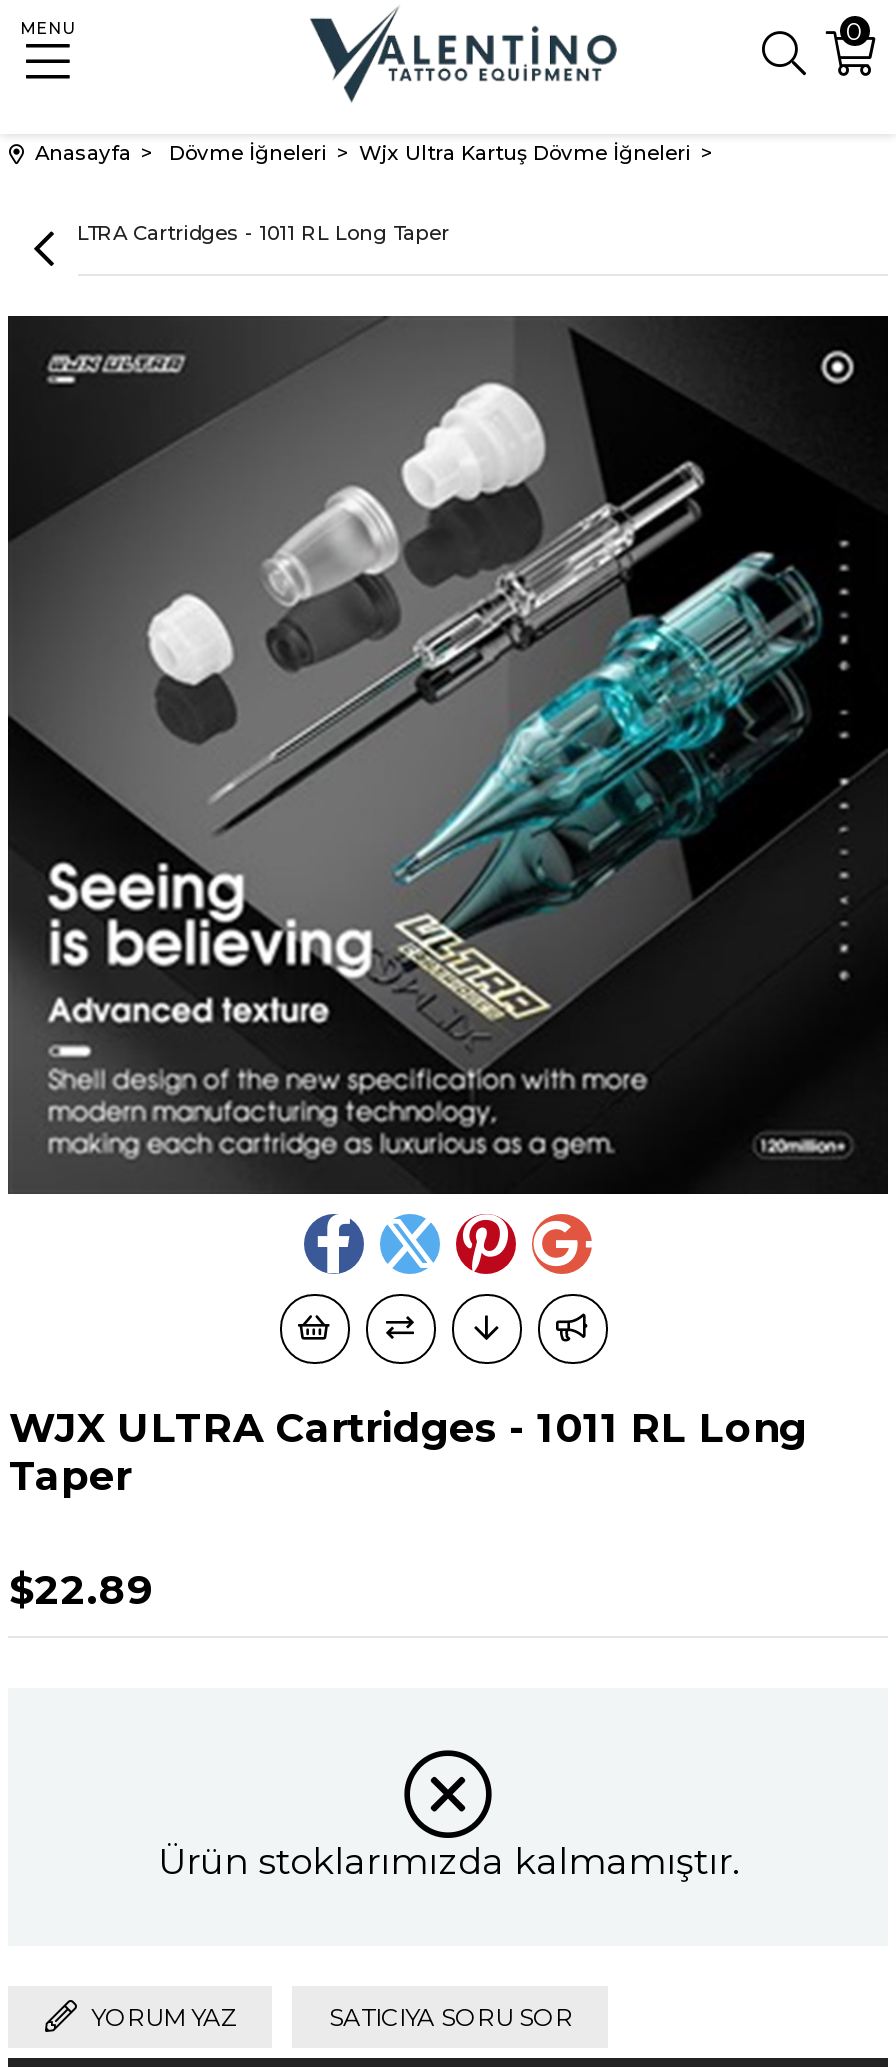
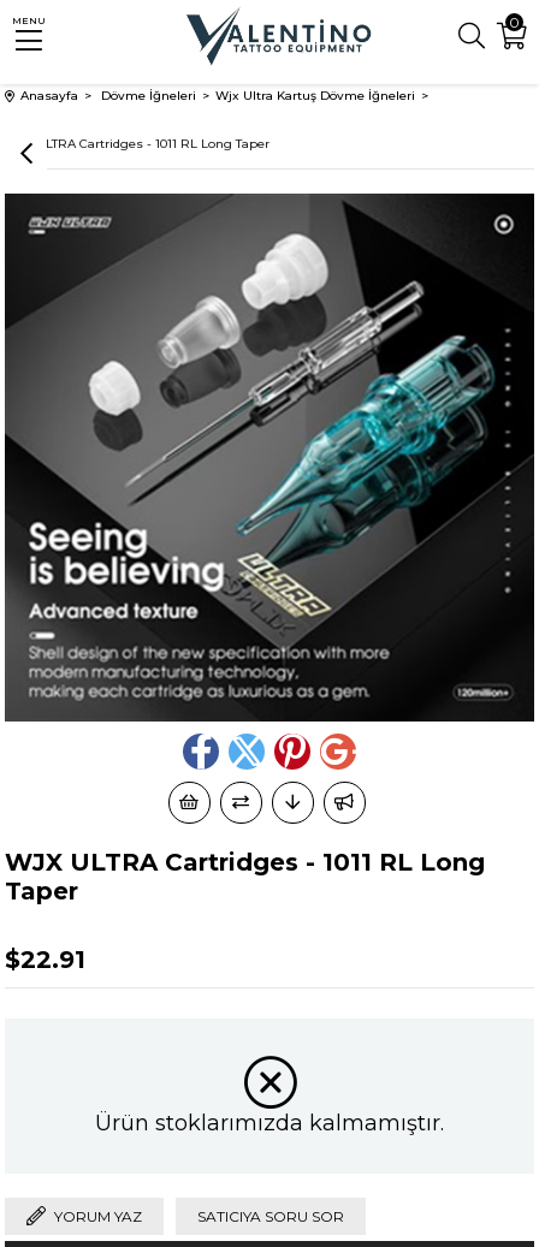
- $22.89
+ $22.91
